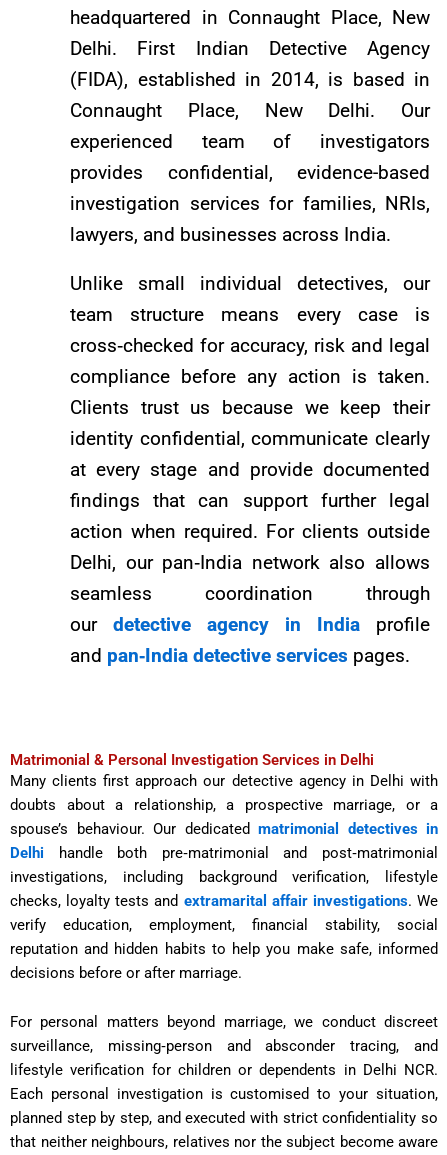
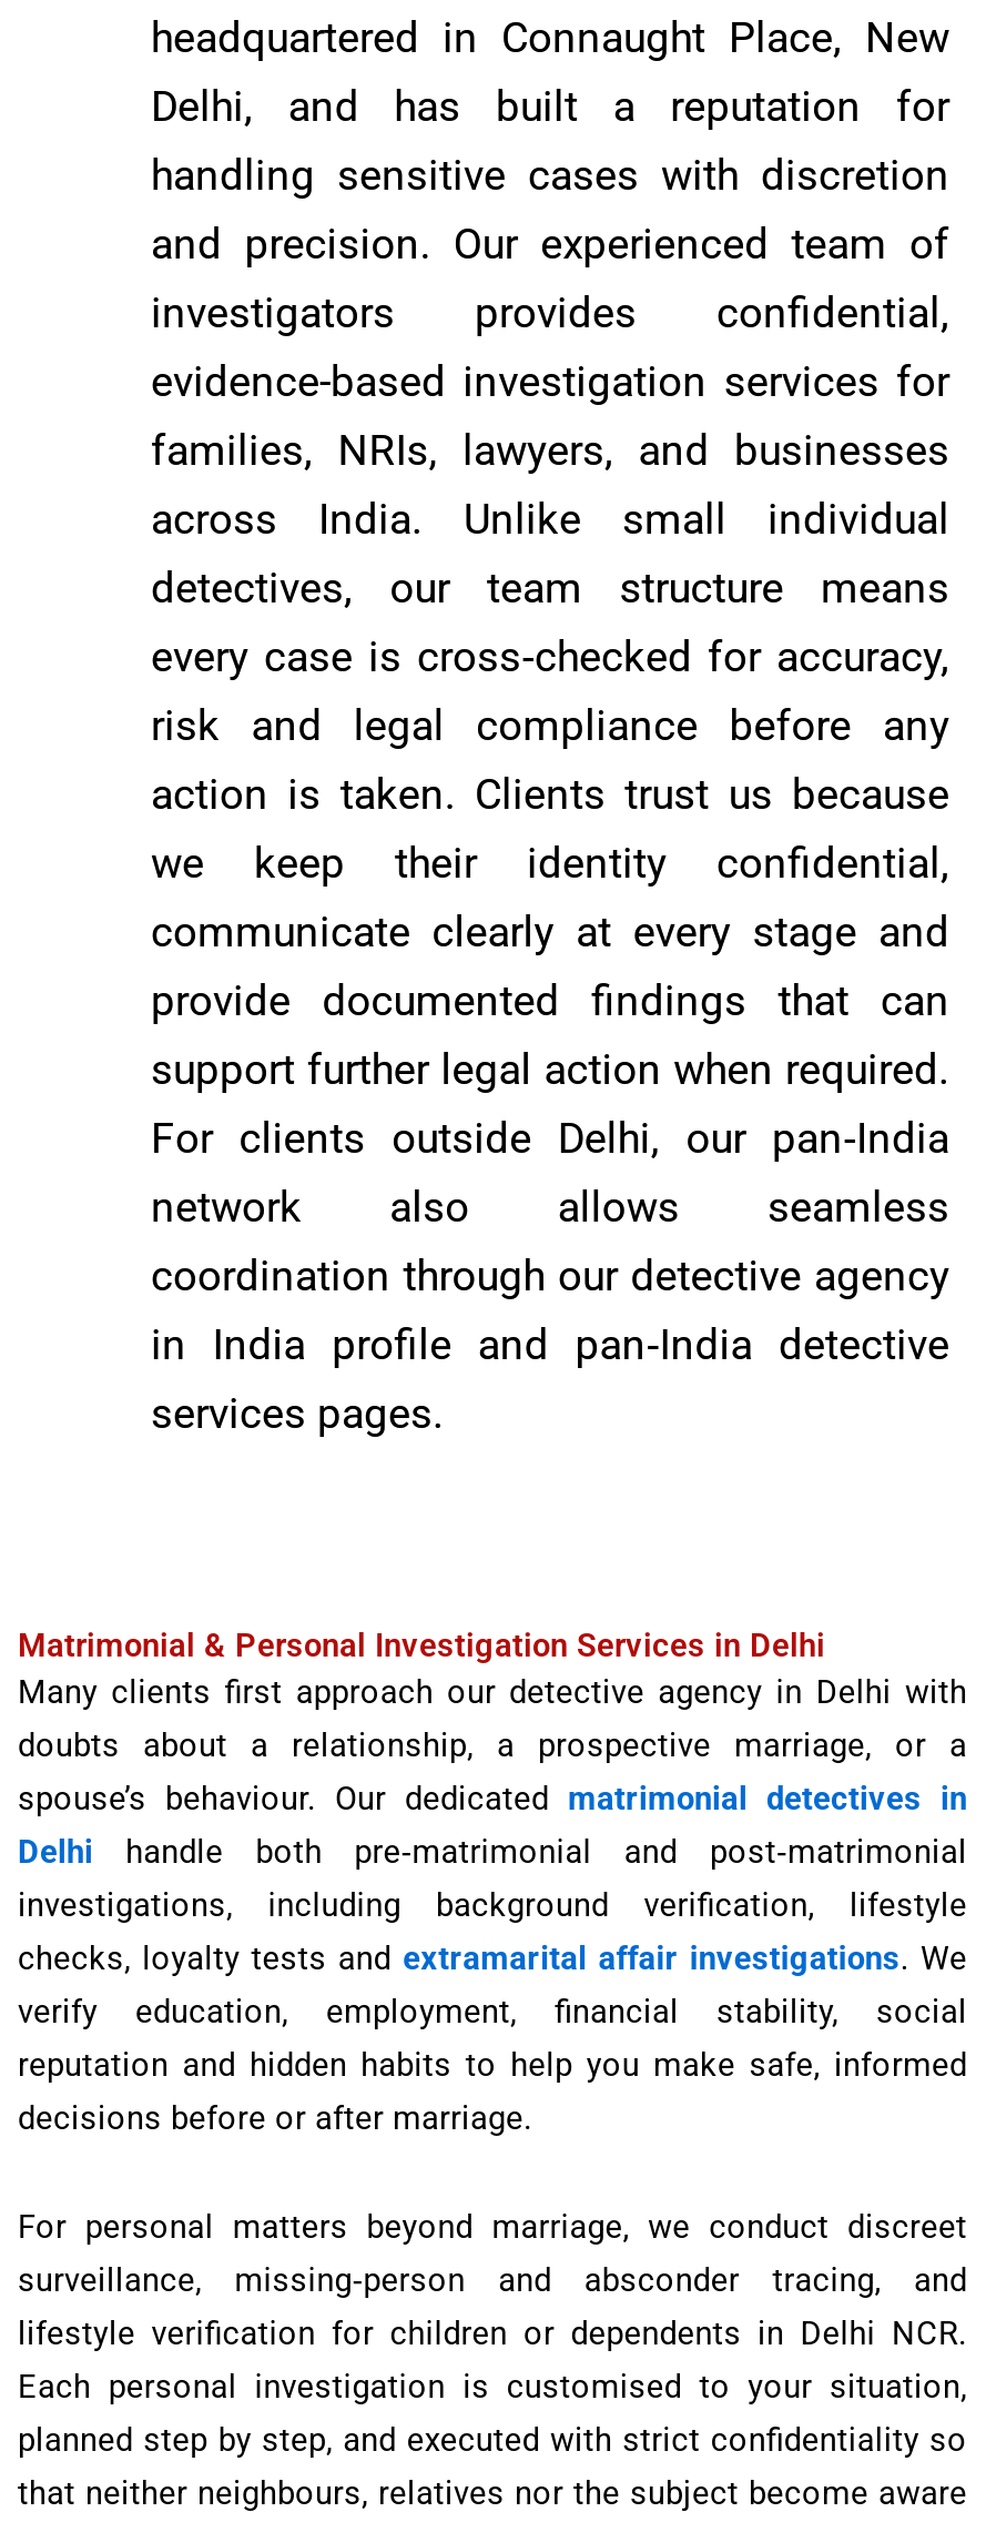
- Delhi. First Indian Detective Agency
- (FIDA), established in 2014, is based in
- Connaught Place, New Delhi. Our
- experienced team of investigators
- provides confidential, evidence-based
- investigation services for families, NRIs,
- lawyers, and businesses across India.
- Unlike small individual detectives, our
- team structure means every case is
- cross‑checked for accuracy, risk and legal
- compliance before any action is taken.
- Clients trust us because we keep their
- identity confidential, communicate clearly
- at every stage and provide documented
- findings that can support further legal
- action when required. For clients outside
- Delhi, our pan‑India network also allows
- seamless coordination through
- our detective agency in India profile
- and pan‑India detective services pages.
+ Delhi, and has built a reputation for
+ handling sensitive cases with discretion
+ and precision. Our experienced team of
+ investigators provides confidential,
+ evidence-based investigation services for
+ families, NRIs, lawyers, and businesses
+ across India. Unlike small individual
+ detectives, our team structure means
+ every case is cross‑checked for accuracy,
+ risk and legal compliance before any
+ action is taken. Clients trust us because
+ we keep their identity confidential,
+ communicate clearly at every stage and
+ provide documented findings that can
+ support further legal action when required.
+ For clients outside Delhi, our pan‑India
+ network also allows seamless
+ coordination through our detective agency
+ in India profile and pan‑India detective
+ services pages.
